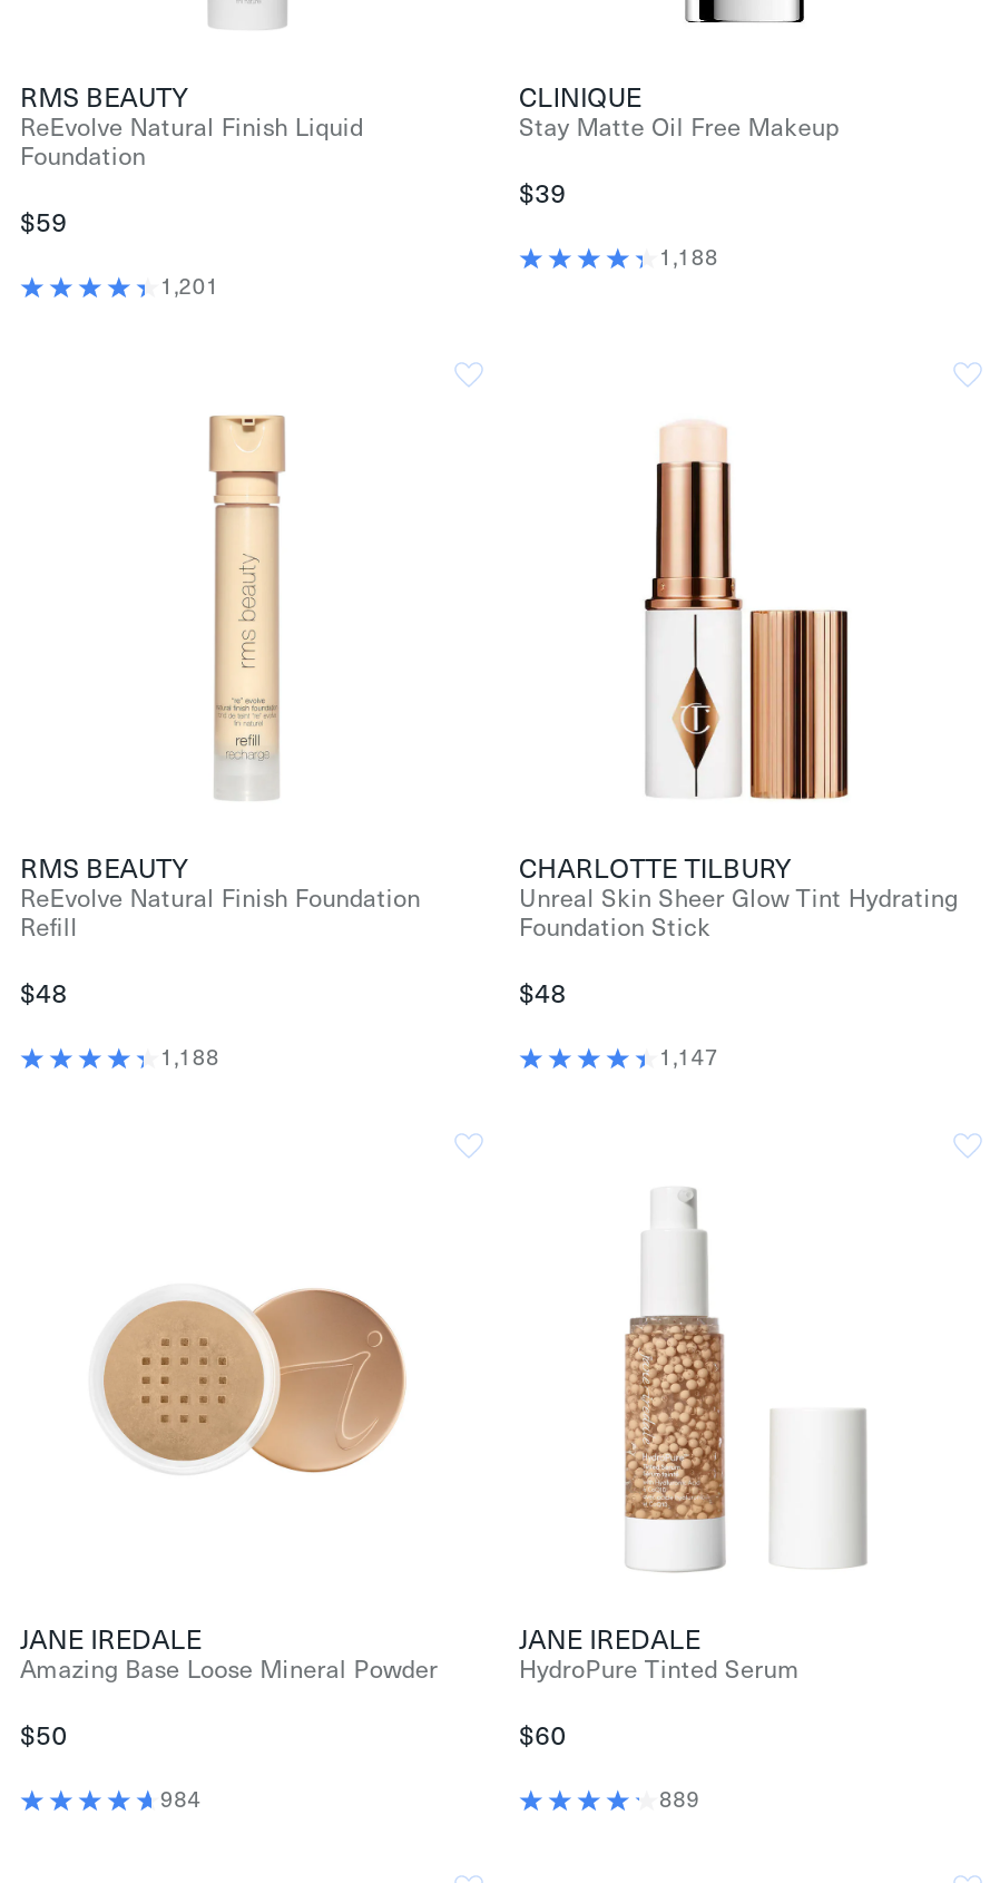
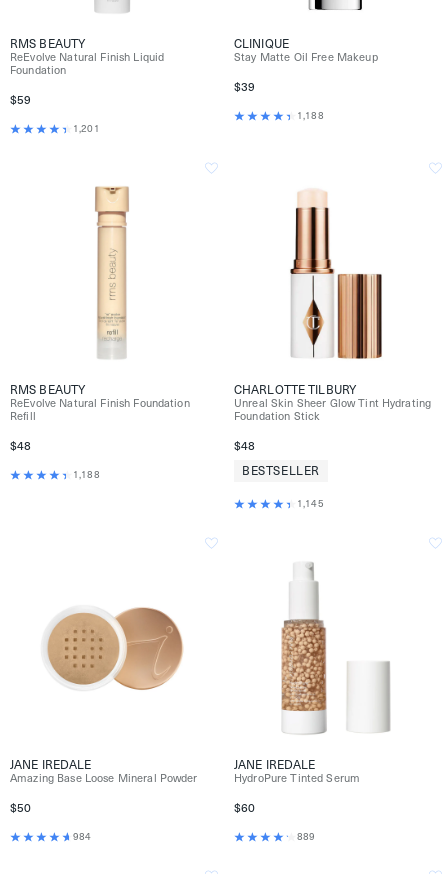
- 1,147
+ BESTSELLER
+ 1,145
